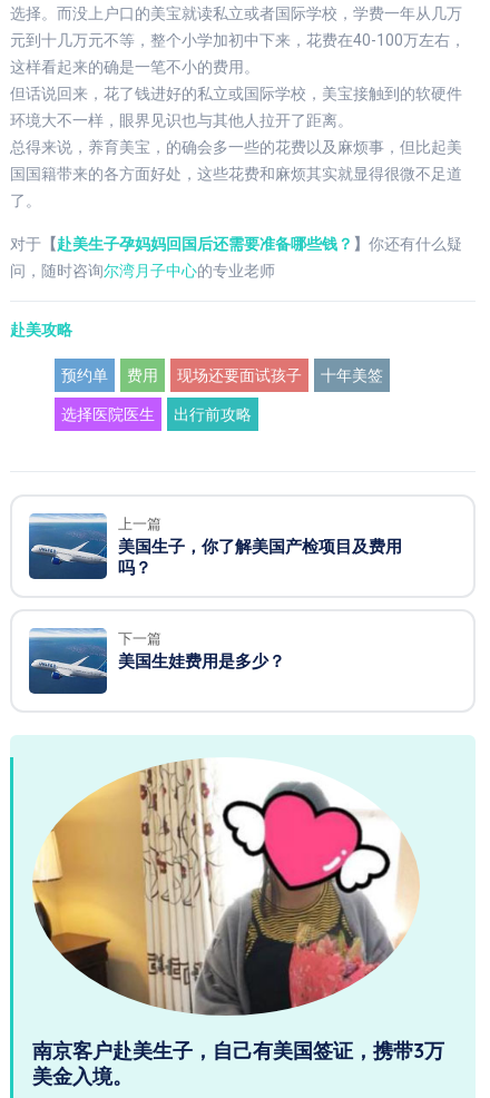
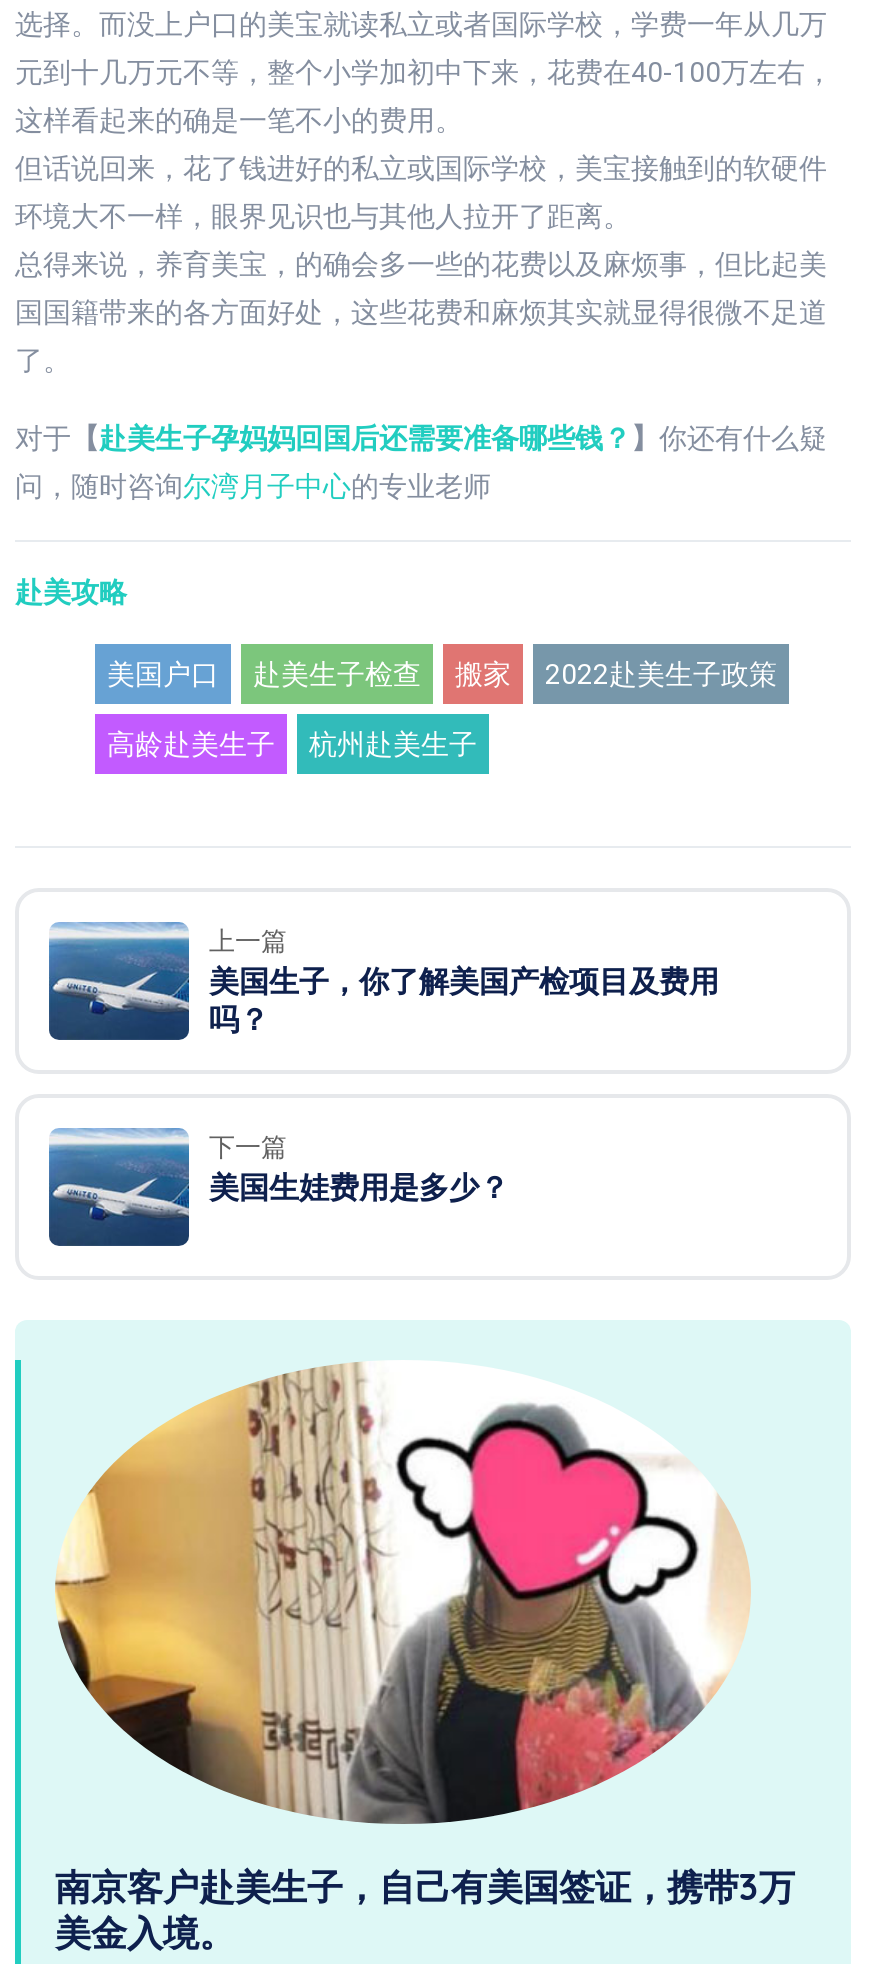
- 预约单
- 费用
- 现场还要面试孩子
- 十年美签
+ 美国户口
+ 赴美生子检查
+ 搬家
+ 2022赴美生子政策

- 选择医院医生
- 出行前攻略
+ 高龄赴美生子
+ 杭州赴美生子
